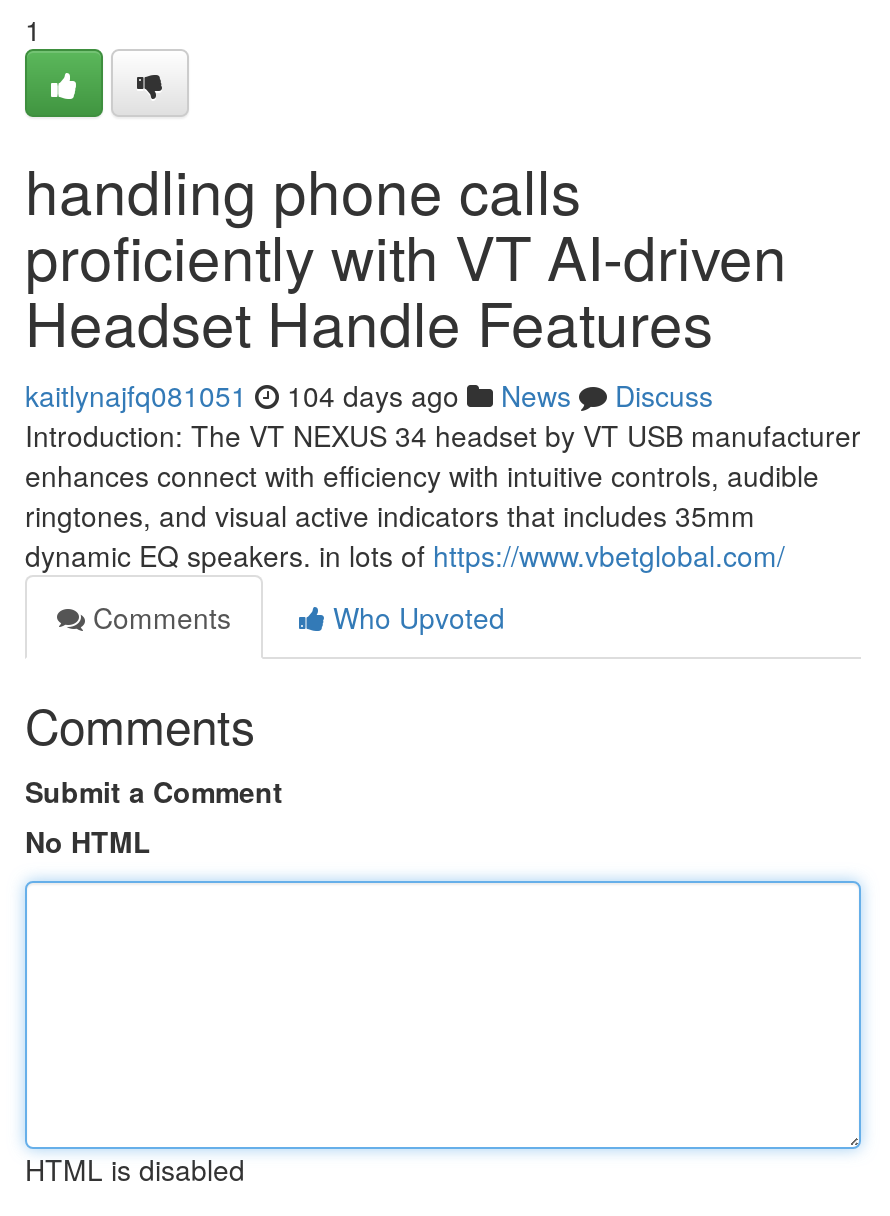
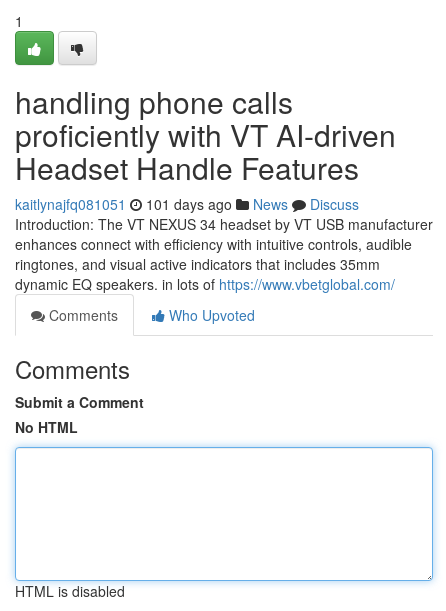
- kaitlynajfq081051 104 days ago News Discuss
+ kaitlynajfq081051 101 days ago News Discuss
